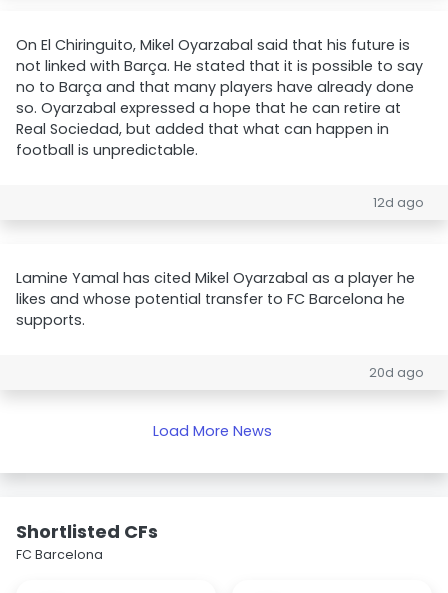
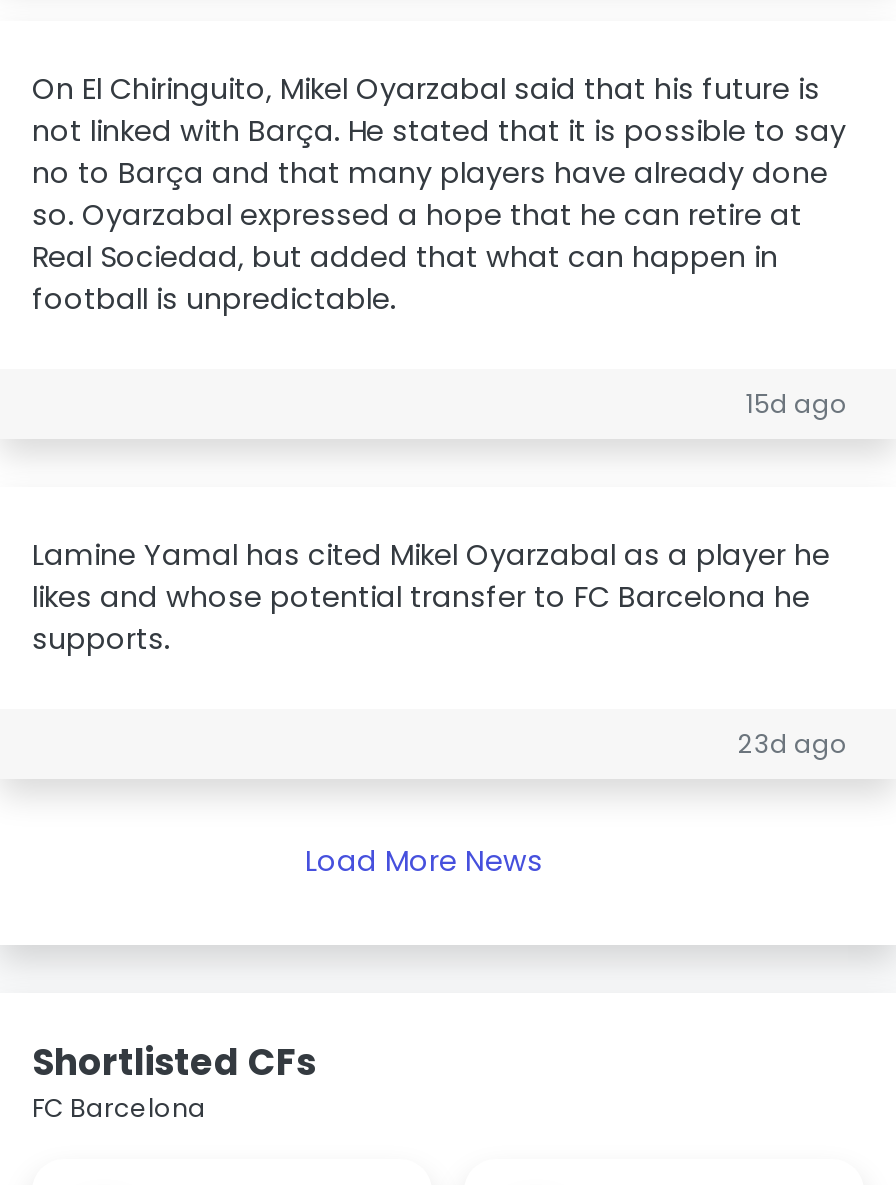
- 12d ago
+ 15d ago

- 20d ago
+ 23d ago
